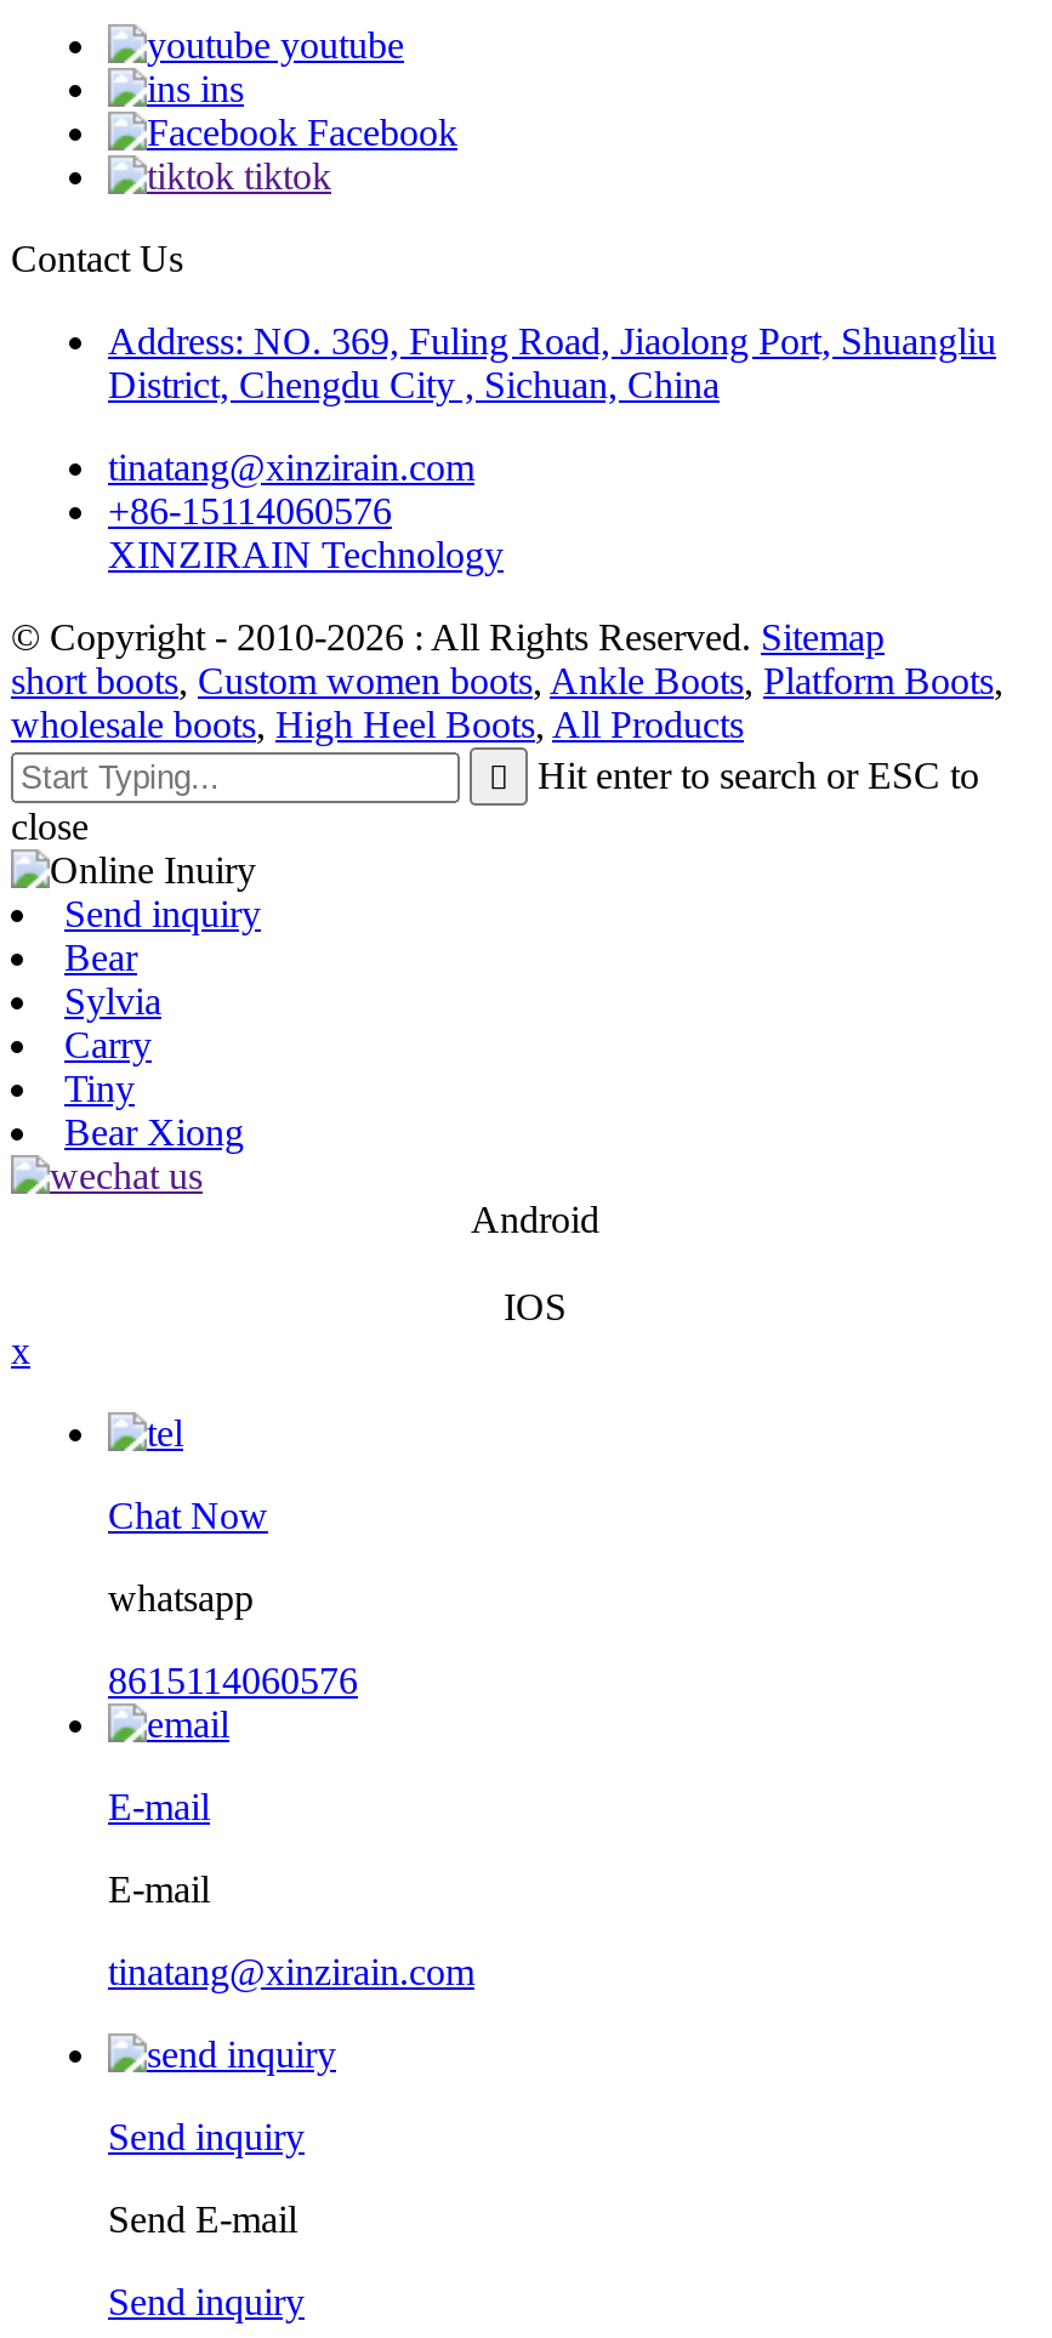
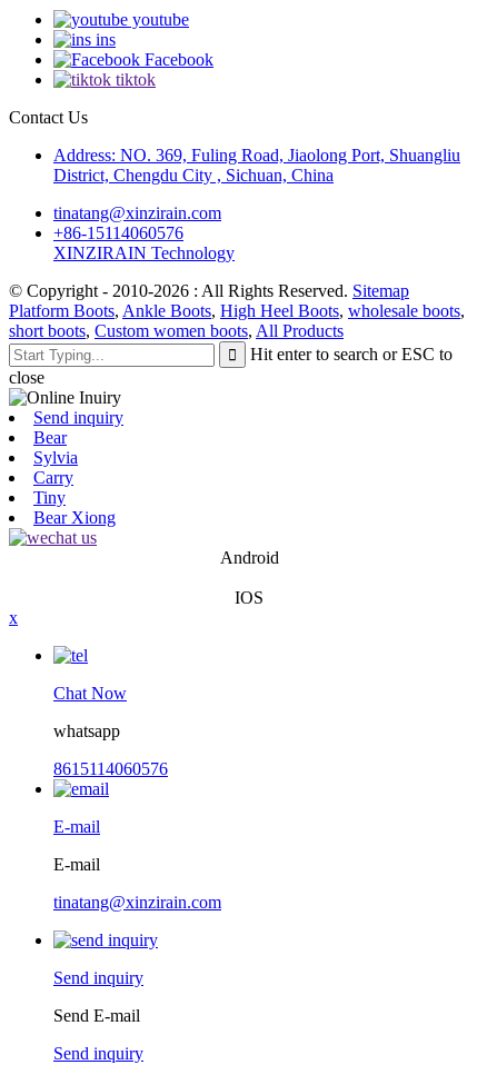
- short boots, Custom women boots, Ankle Boots, Platform Boots,
+ Platform Boots, Ankle Boots, High Heel Boots, wholesale boots,

- wholesale boots, High Heel Boots, All Products
+ short boots, Custom women boots, All Products
